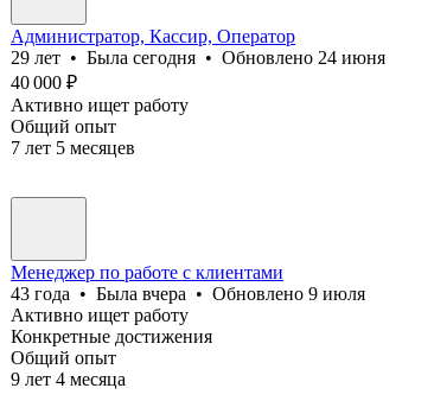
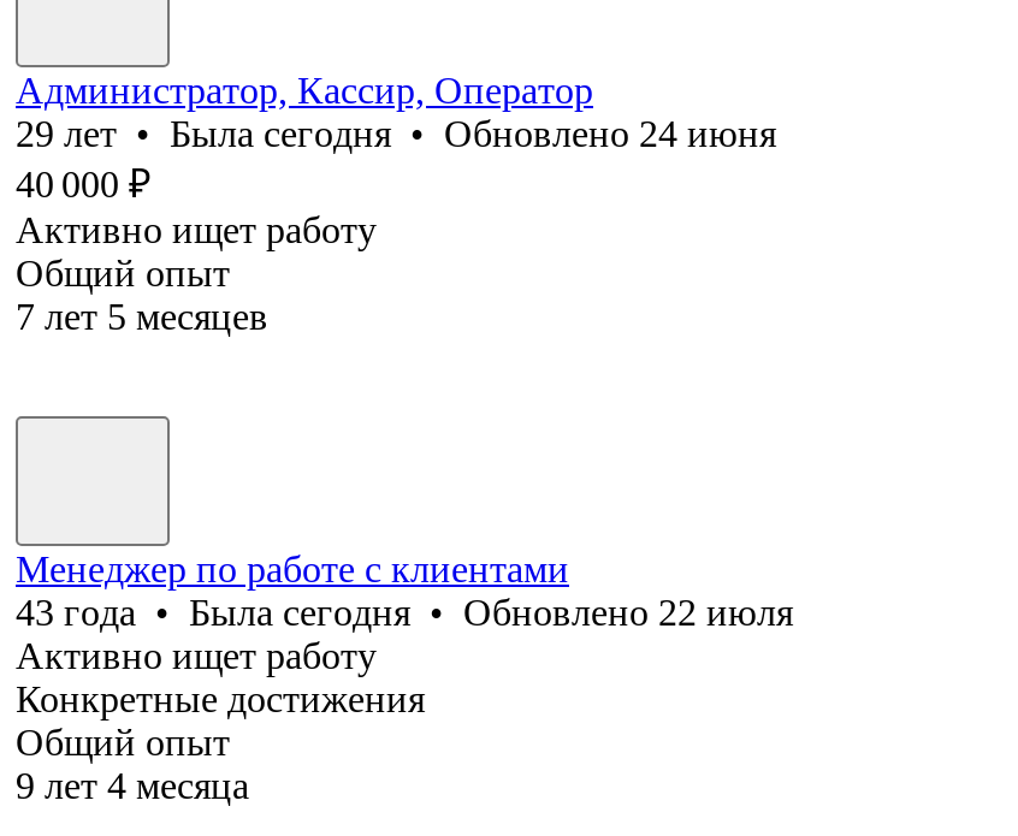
- 43 года • Была вчера • Обновлено 9 июля
+ 43 года • Была сегодня • Обновлено 22 июля
